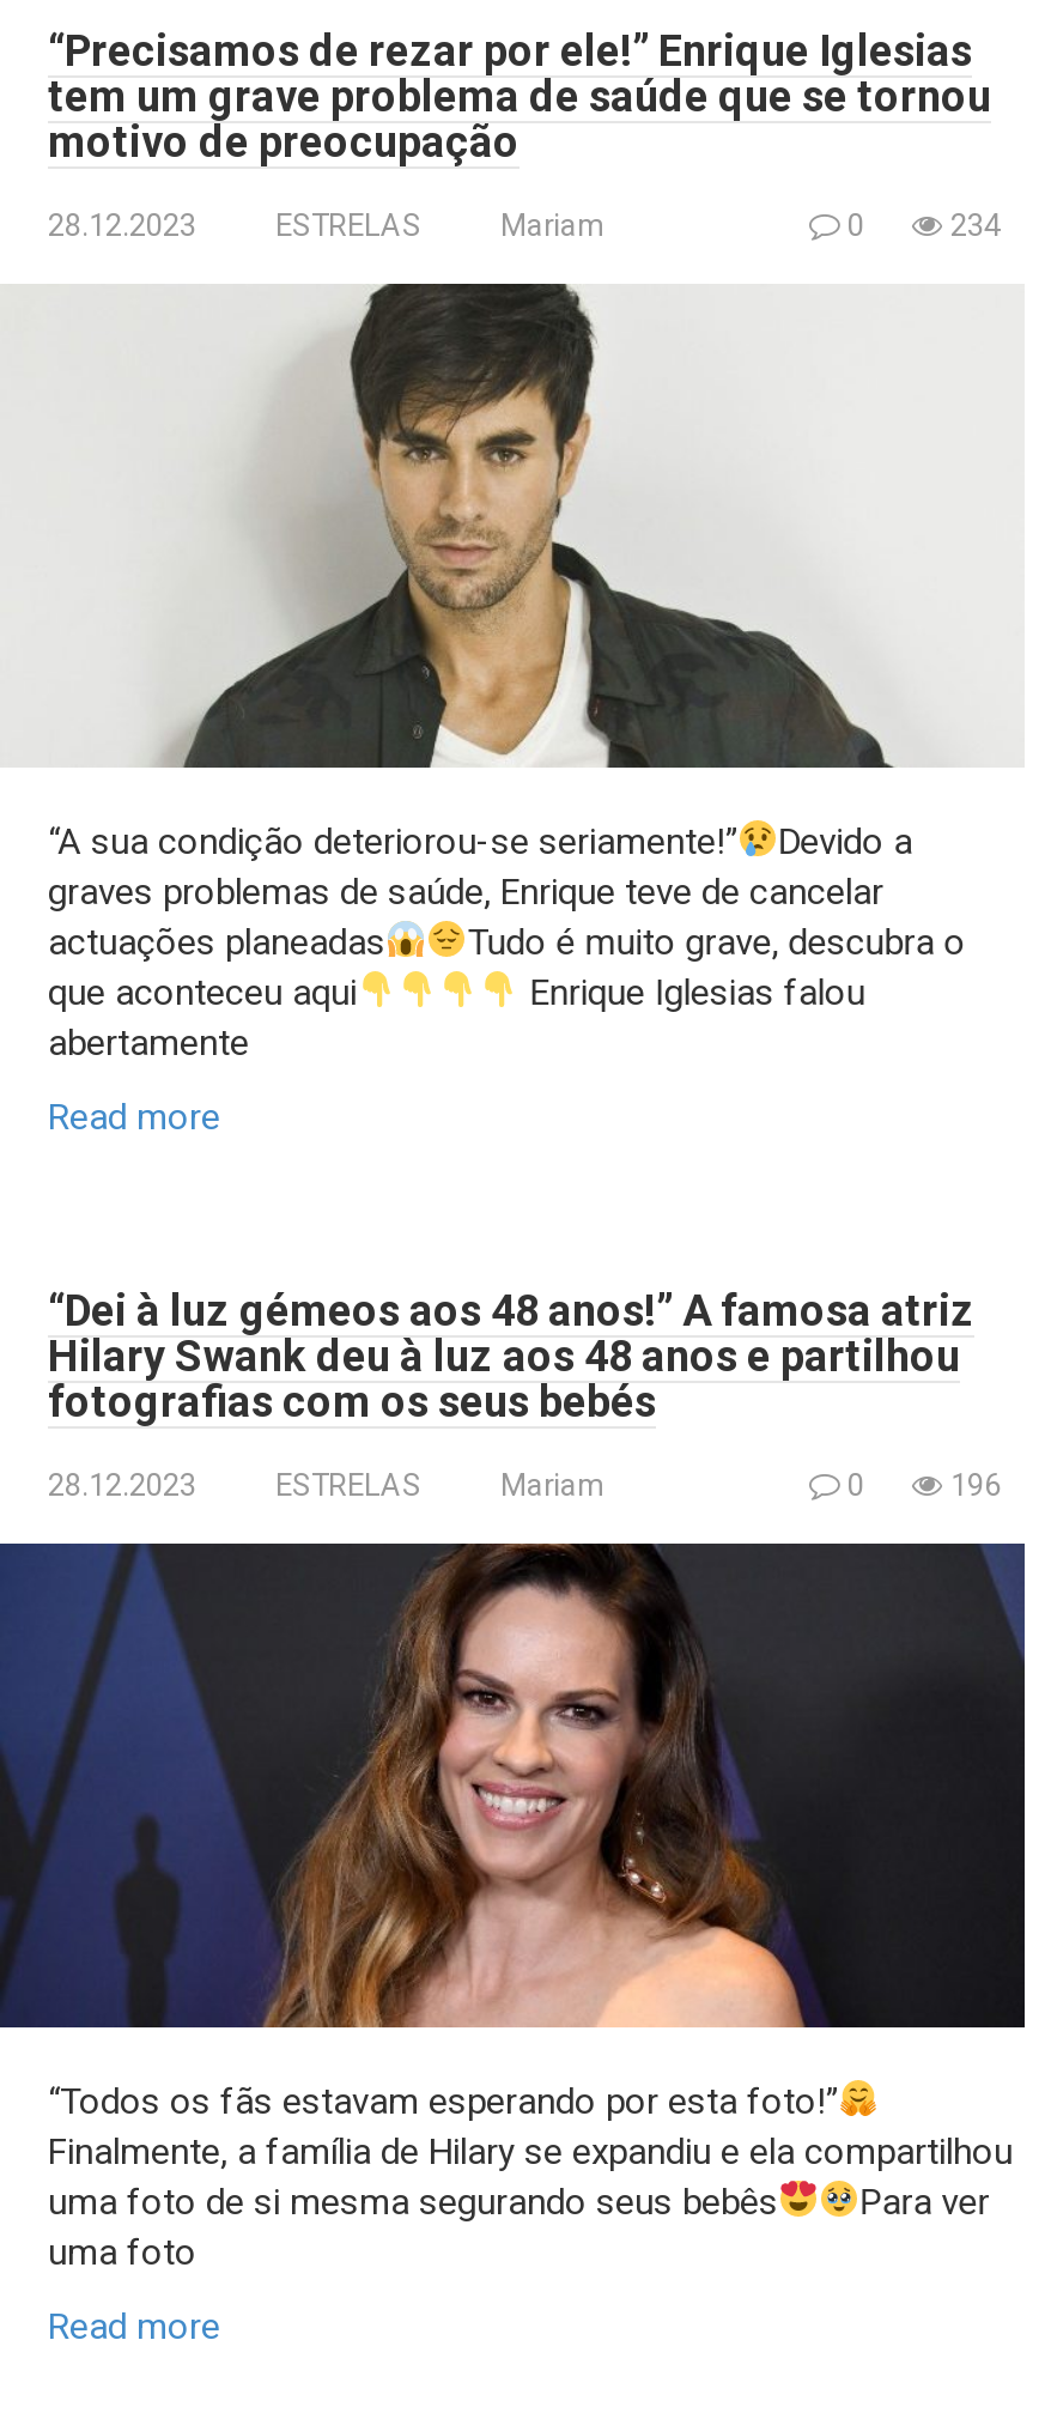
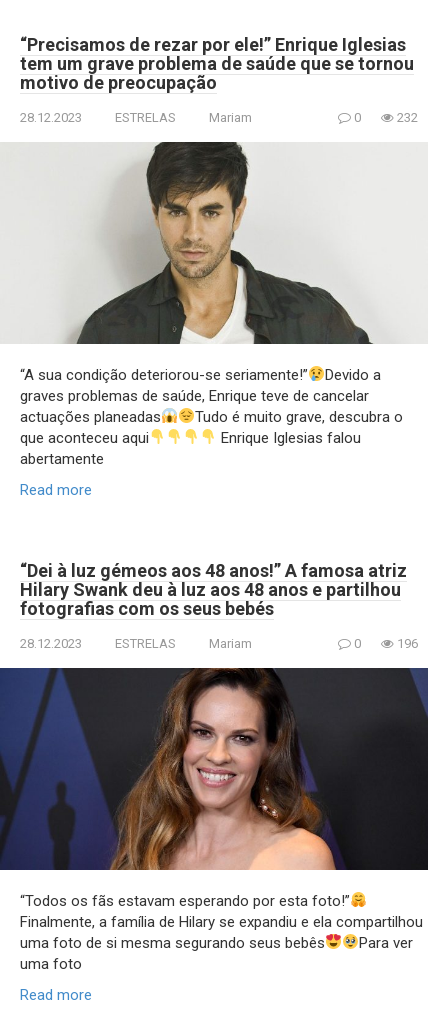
- 234
+ 232
